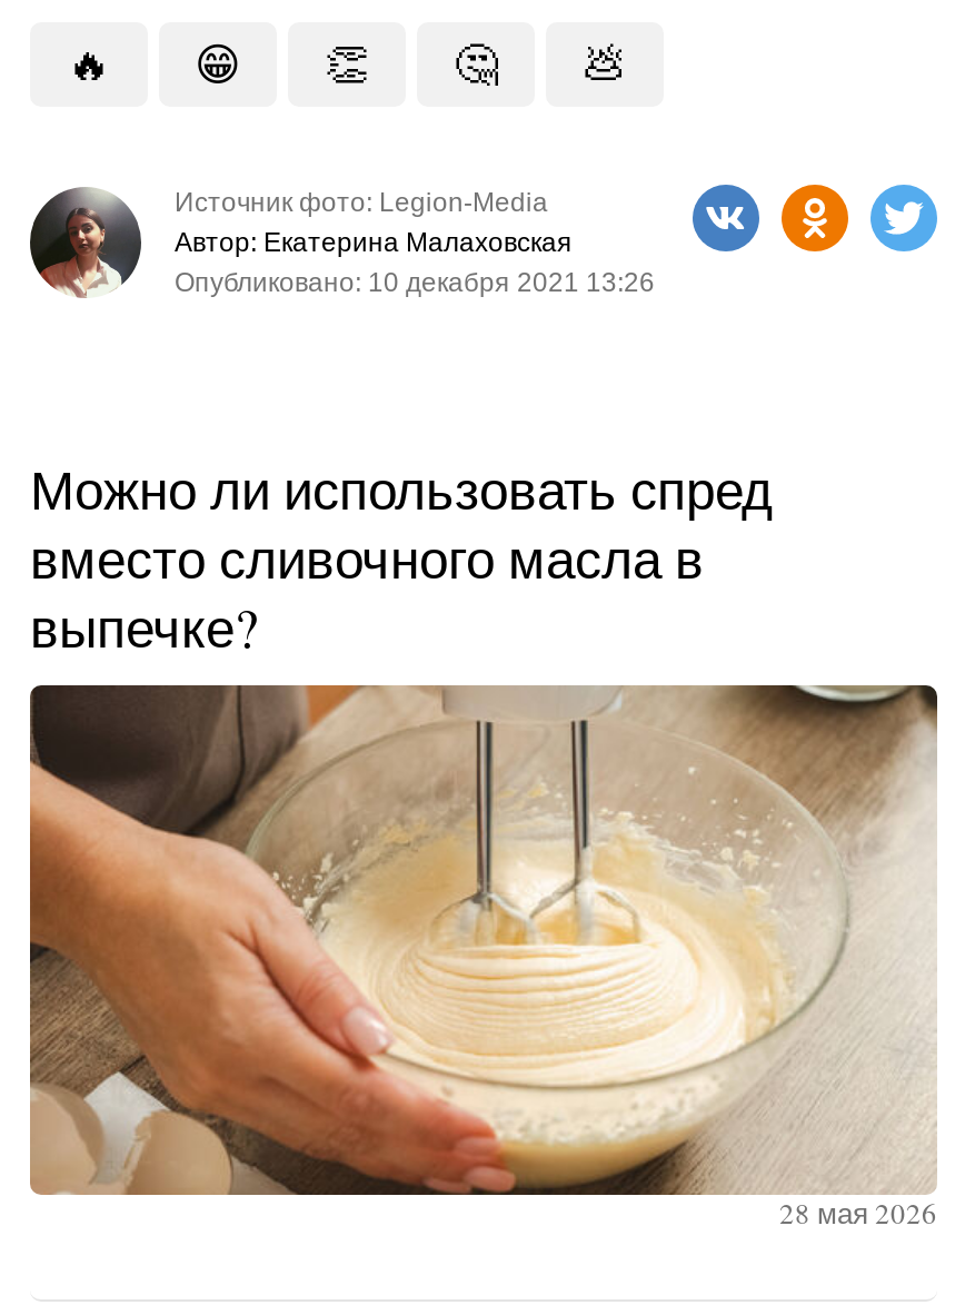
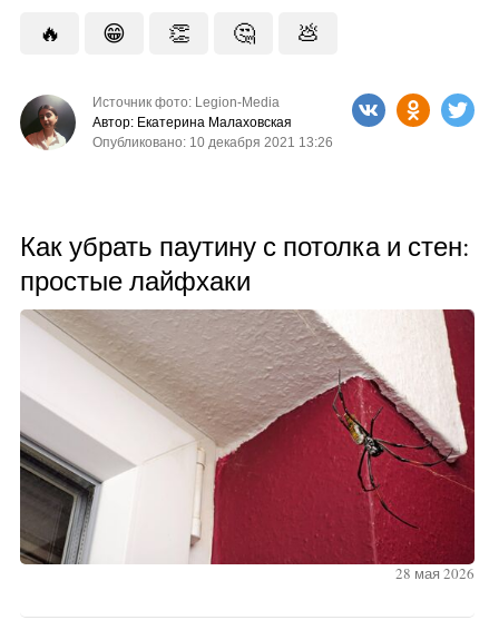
- Можно ли использовать спред
- вместо сливочного масла в
- выпечке?
+ Как убрать паутину с потолка и стен:
+ простые лайфхаки

- [image]
+ [image]
